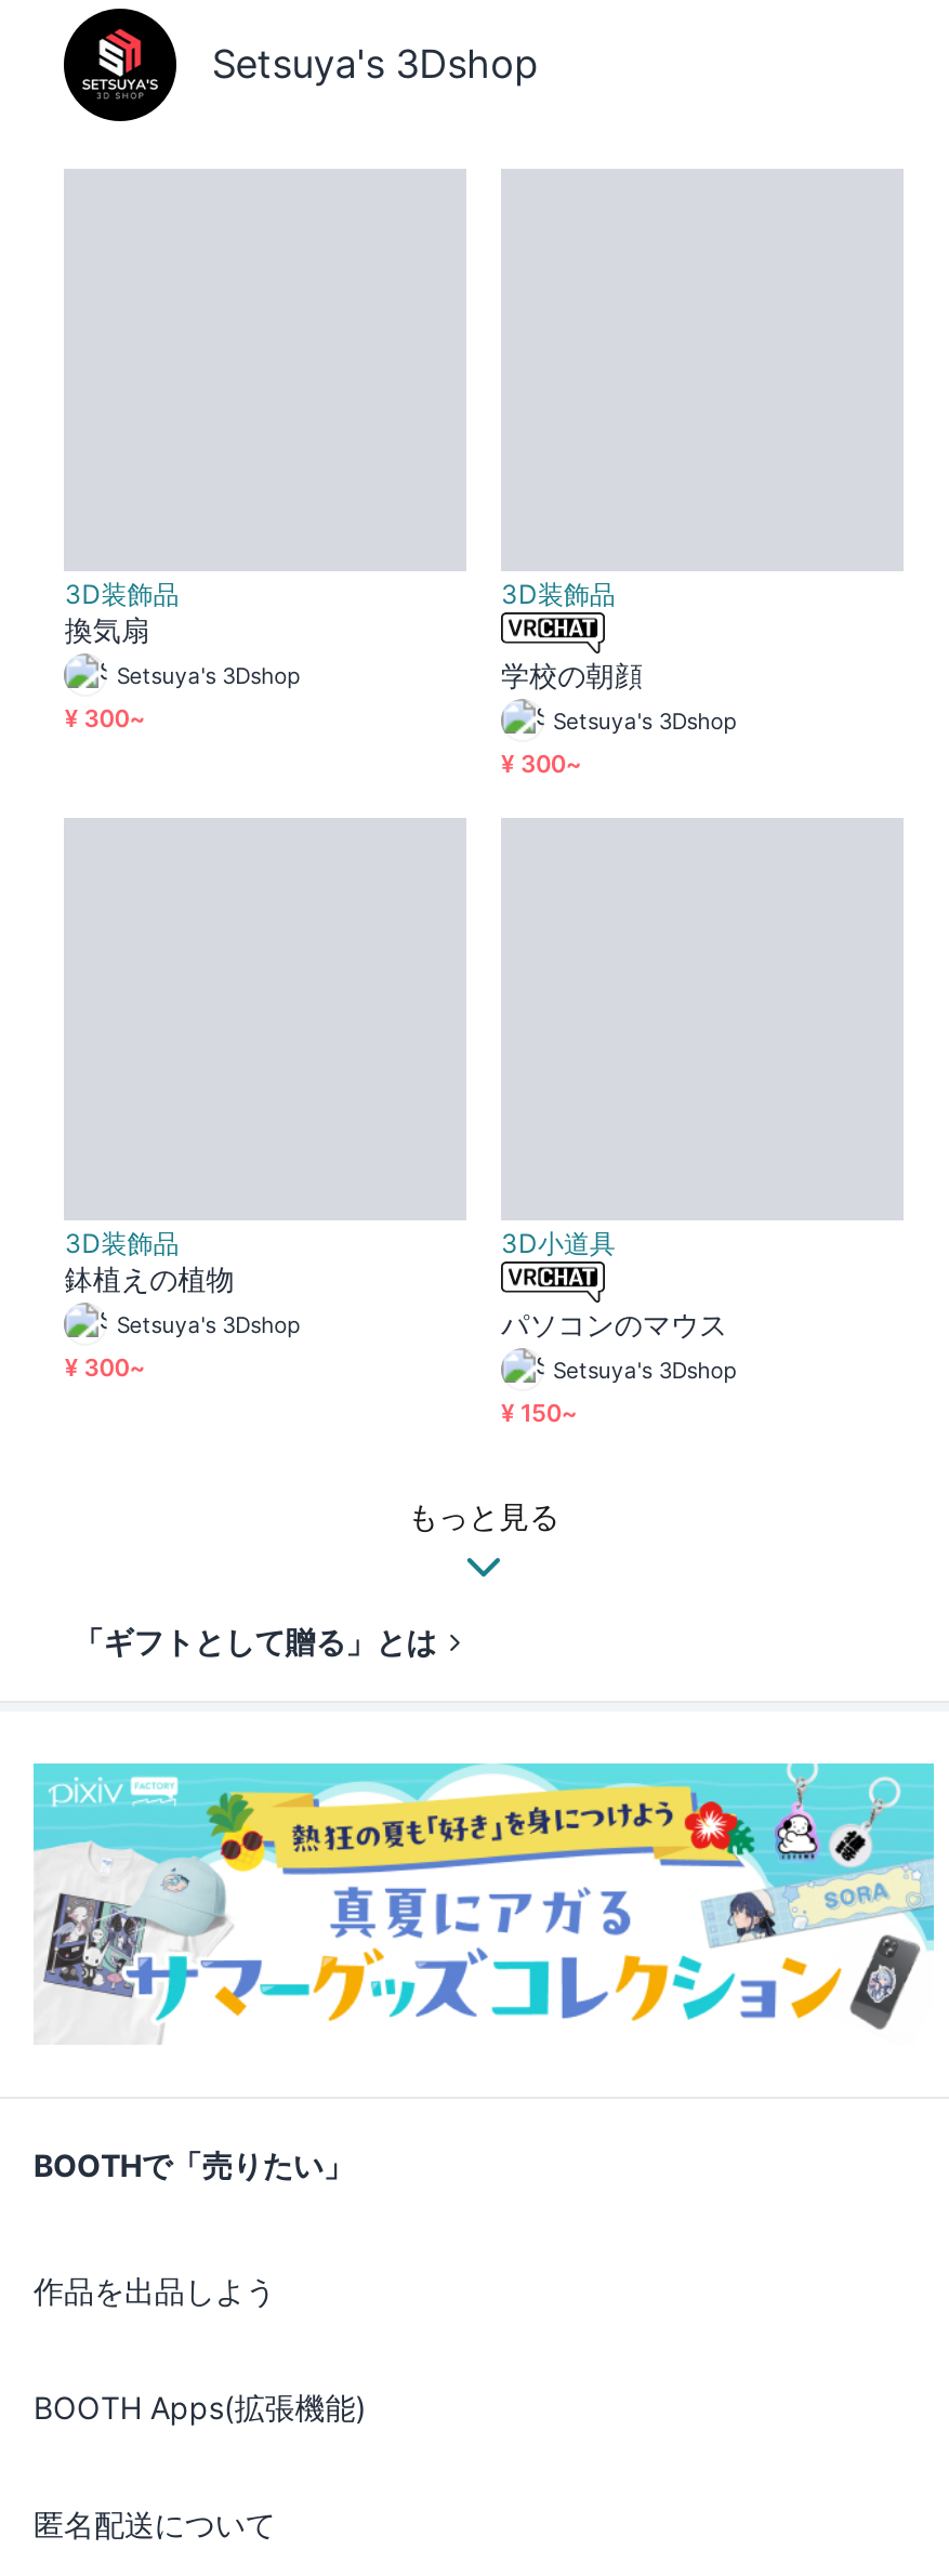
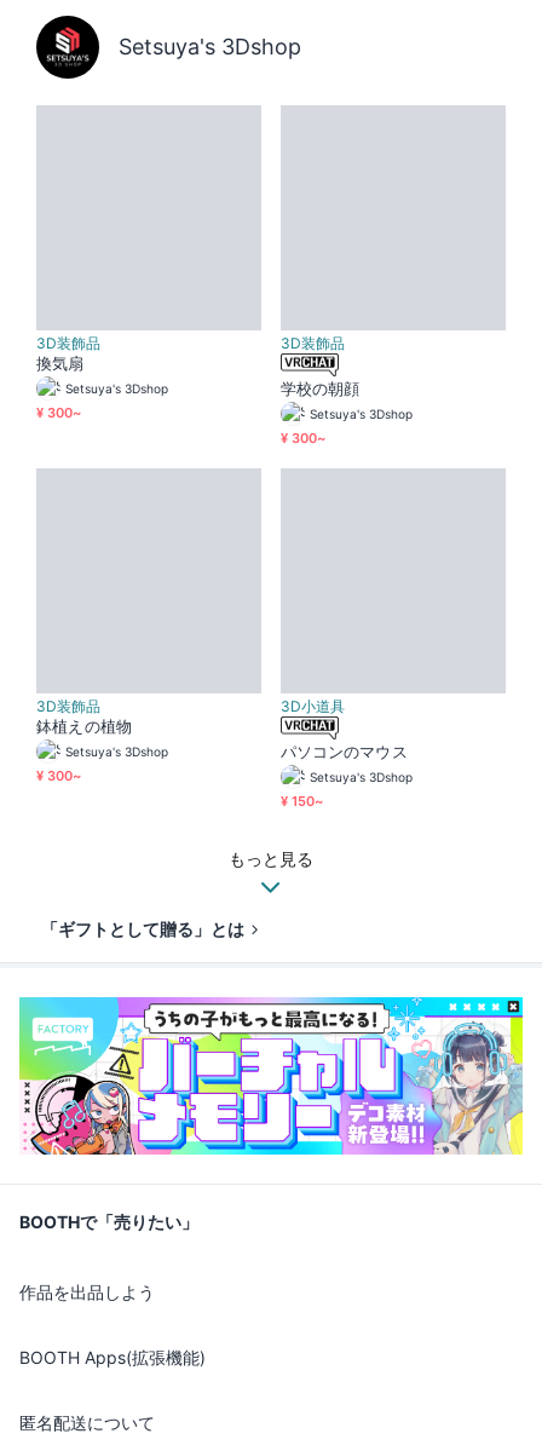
- [image]
+ [image]
